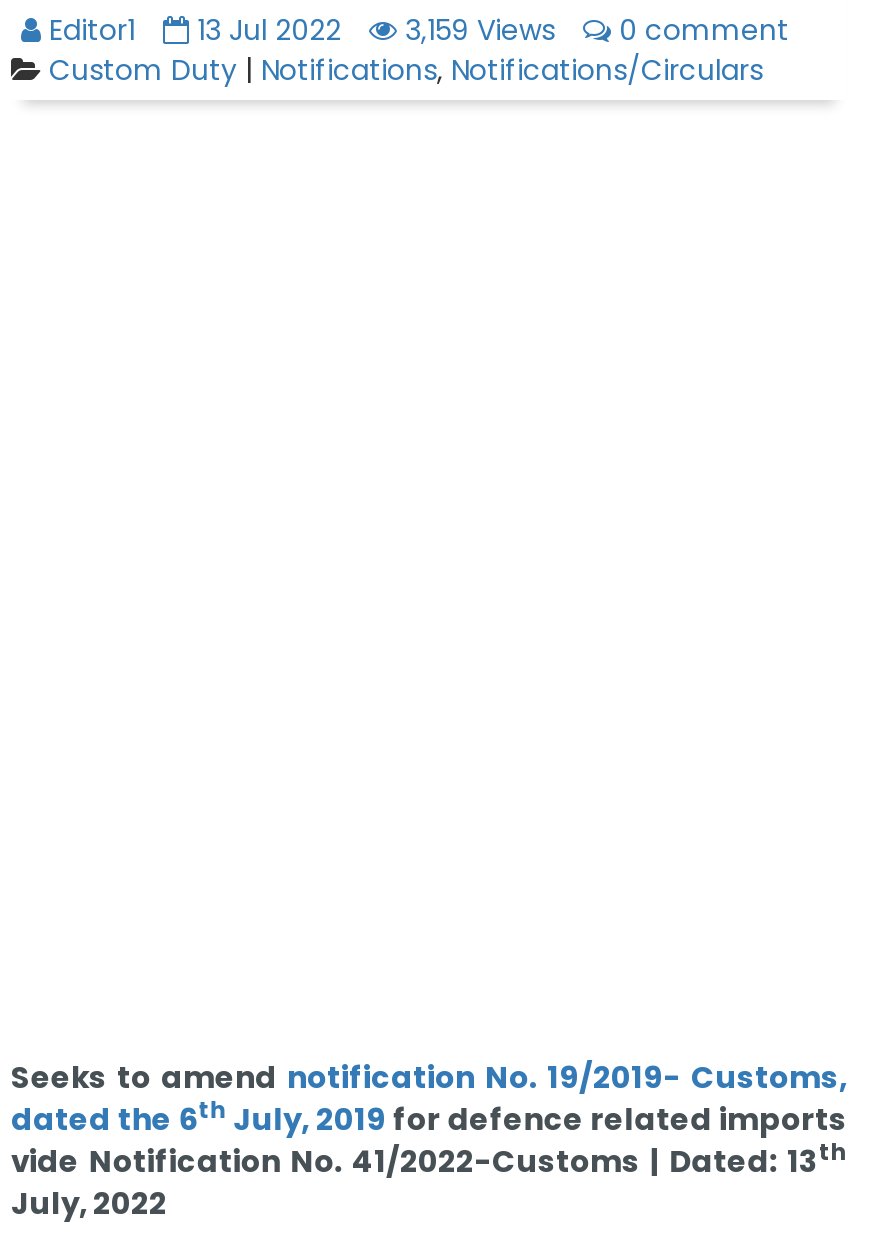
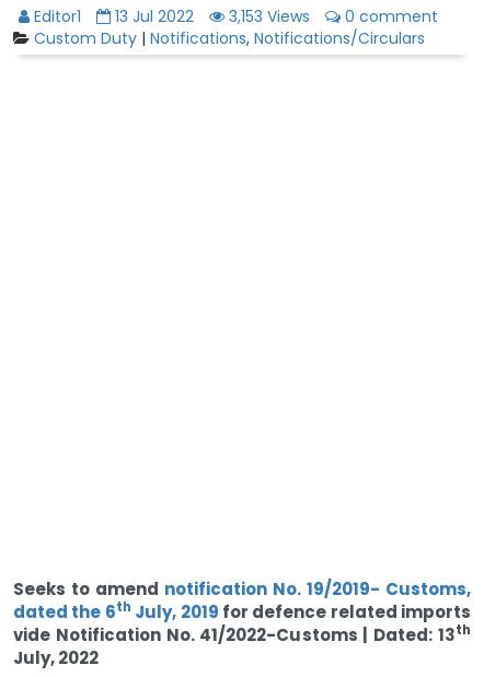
- 3,159 Views
+ 3,153 Views
